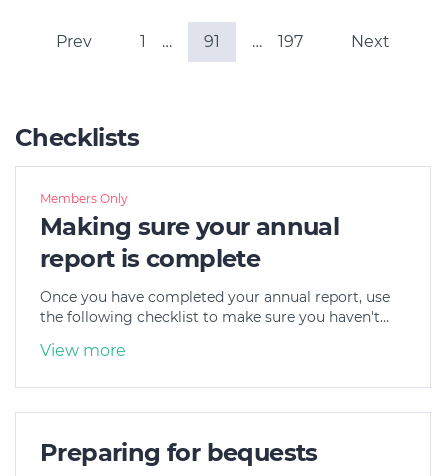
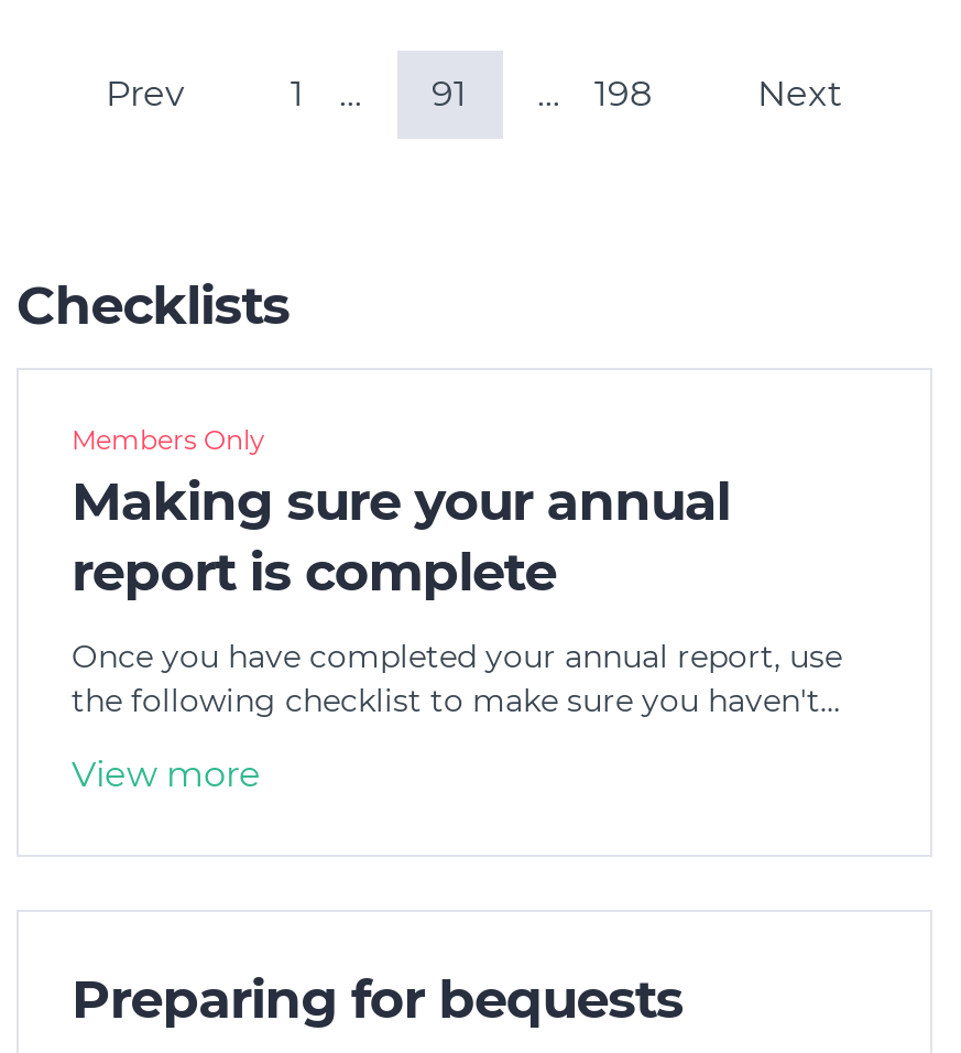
- 197
+ 198
